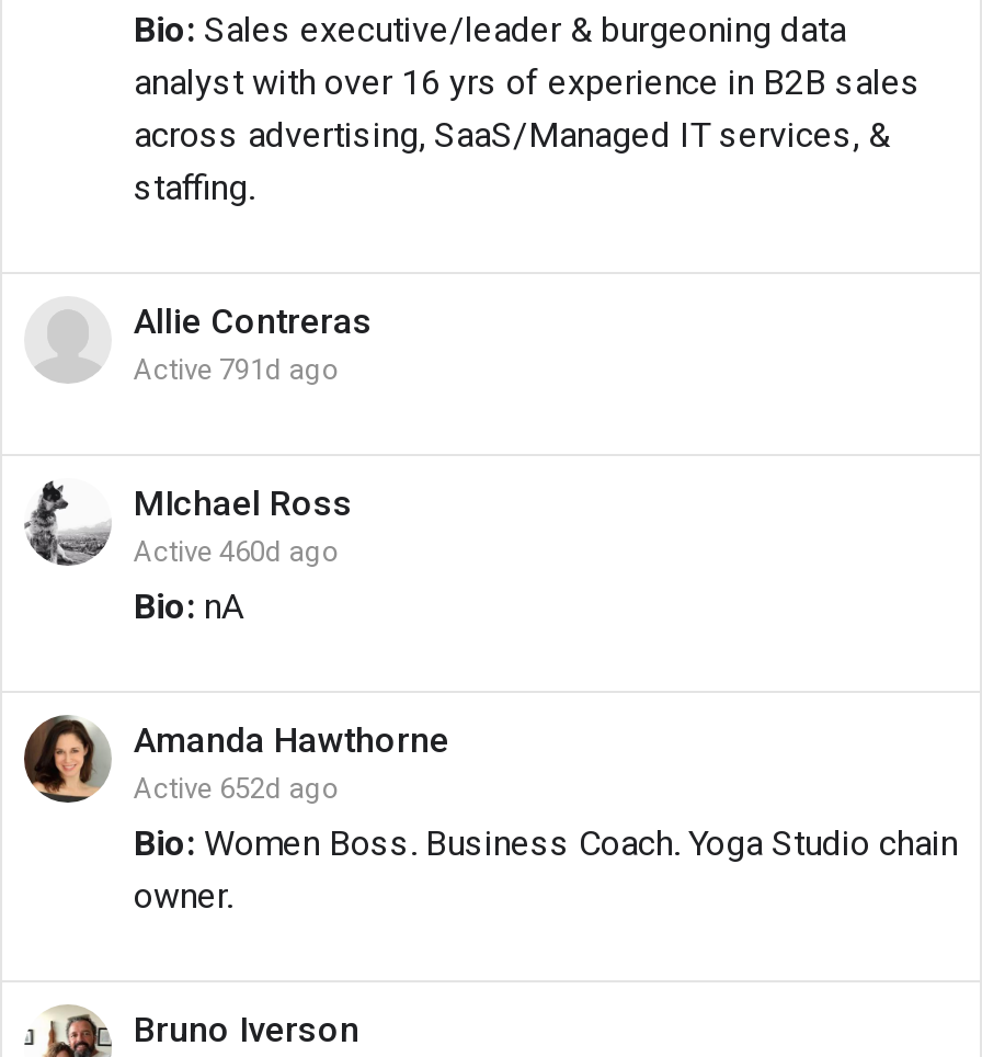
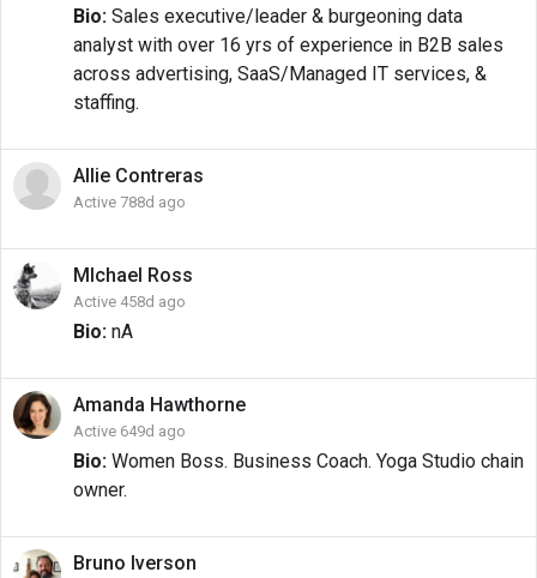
- Active 791d ago
+ Active 788d ago

- Active 460d ago
+ Active 458d ago

- Active 652d ago
+ Active 649d ago
